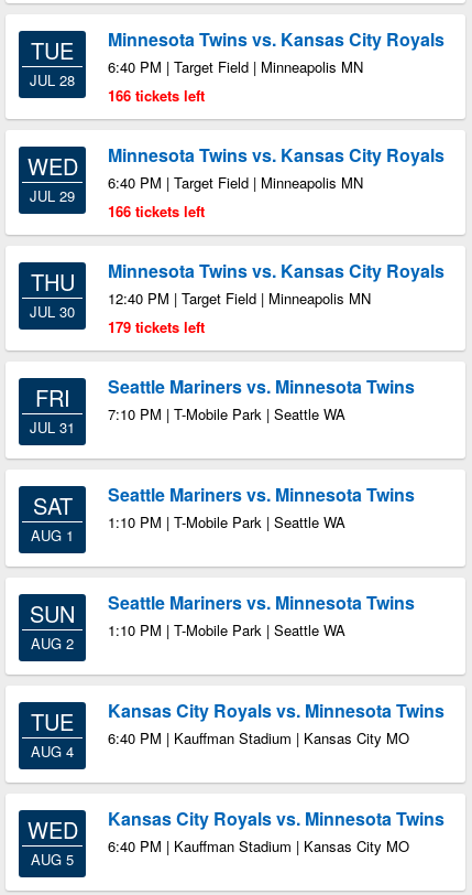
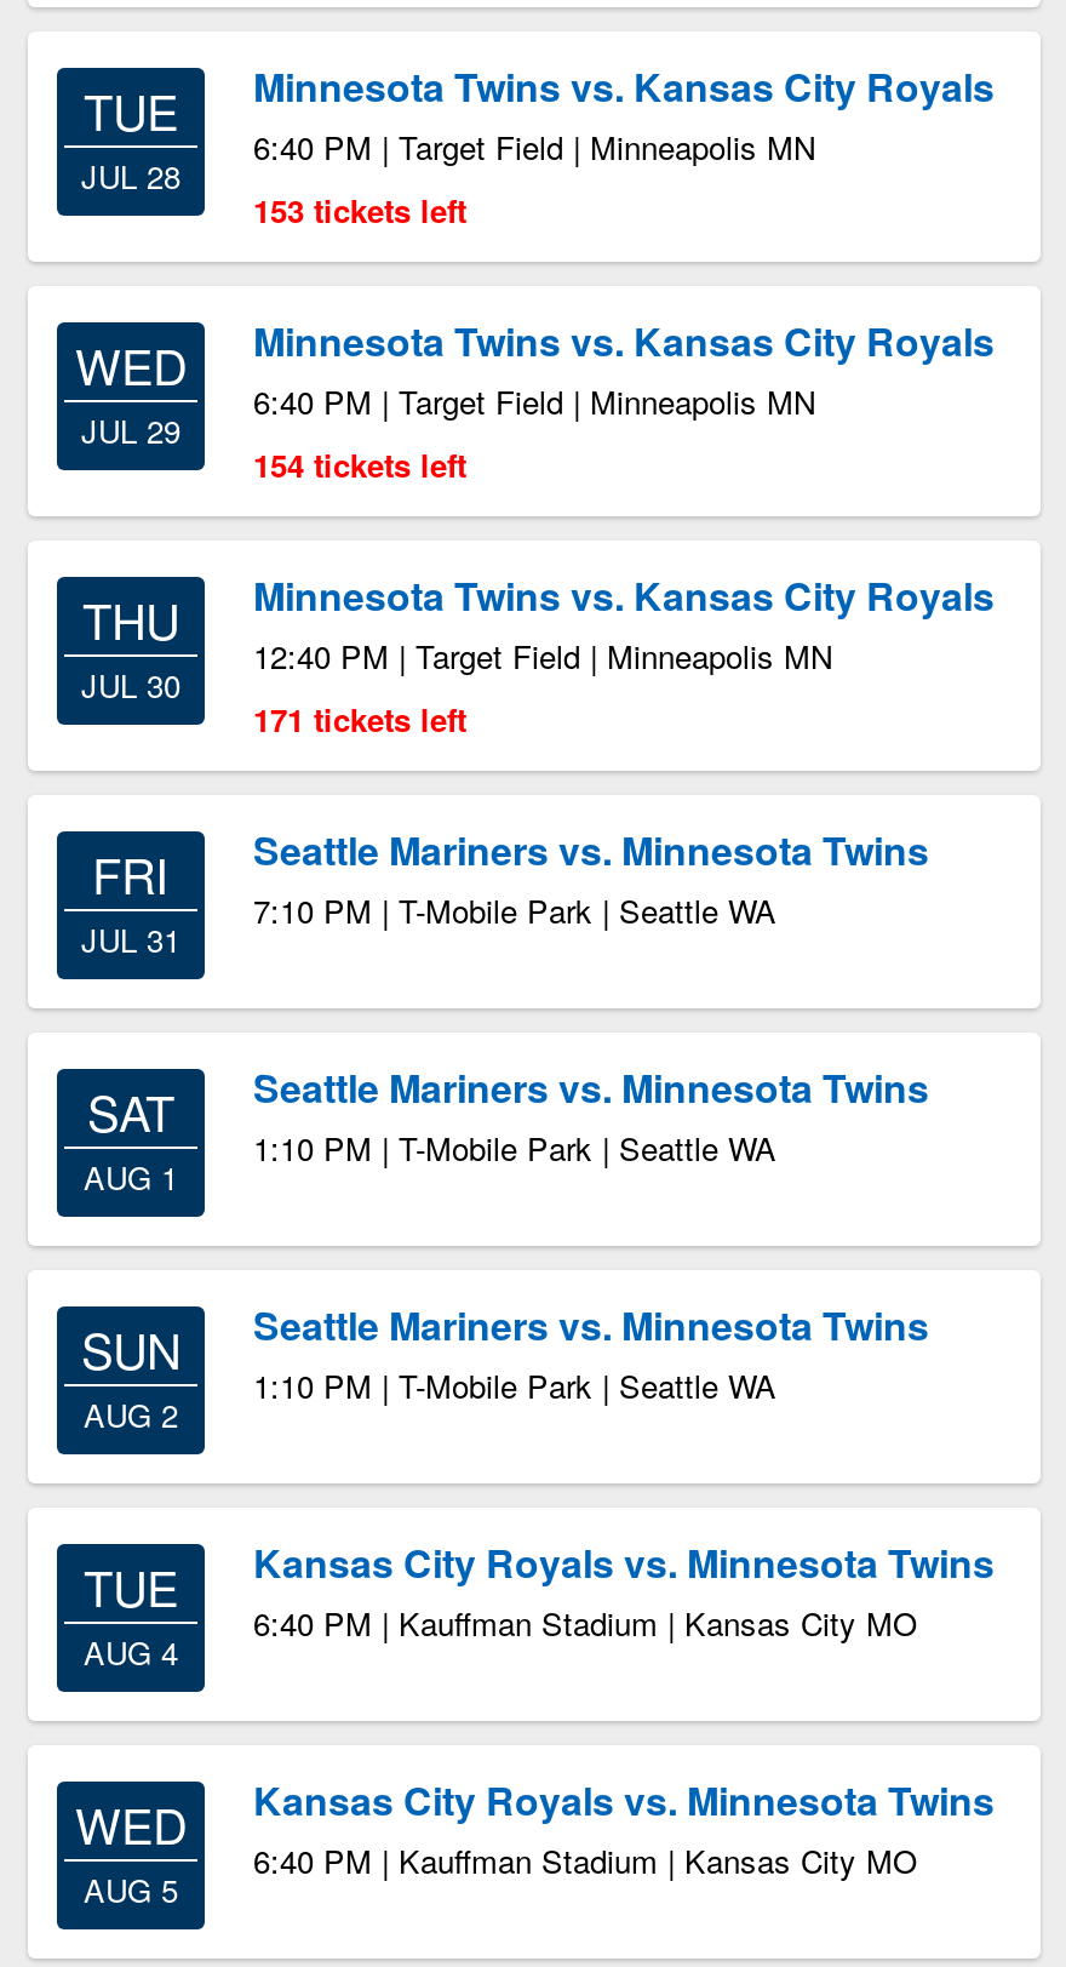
- 166 tickets left
+ 153 tickets left

- 166 tickets left
+ 154 tickets left

- 179 tickets left
+ 171 tickets left
